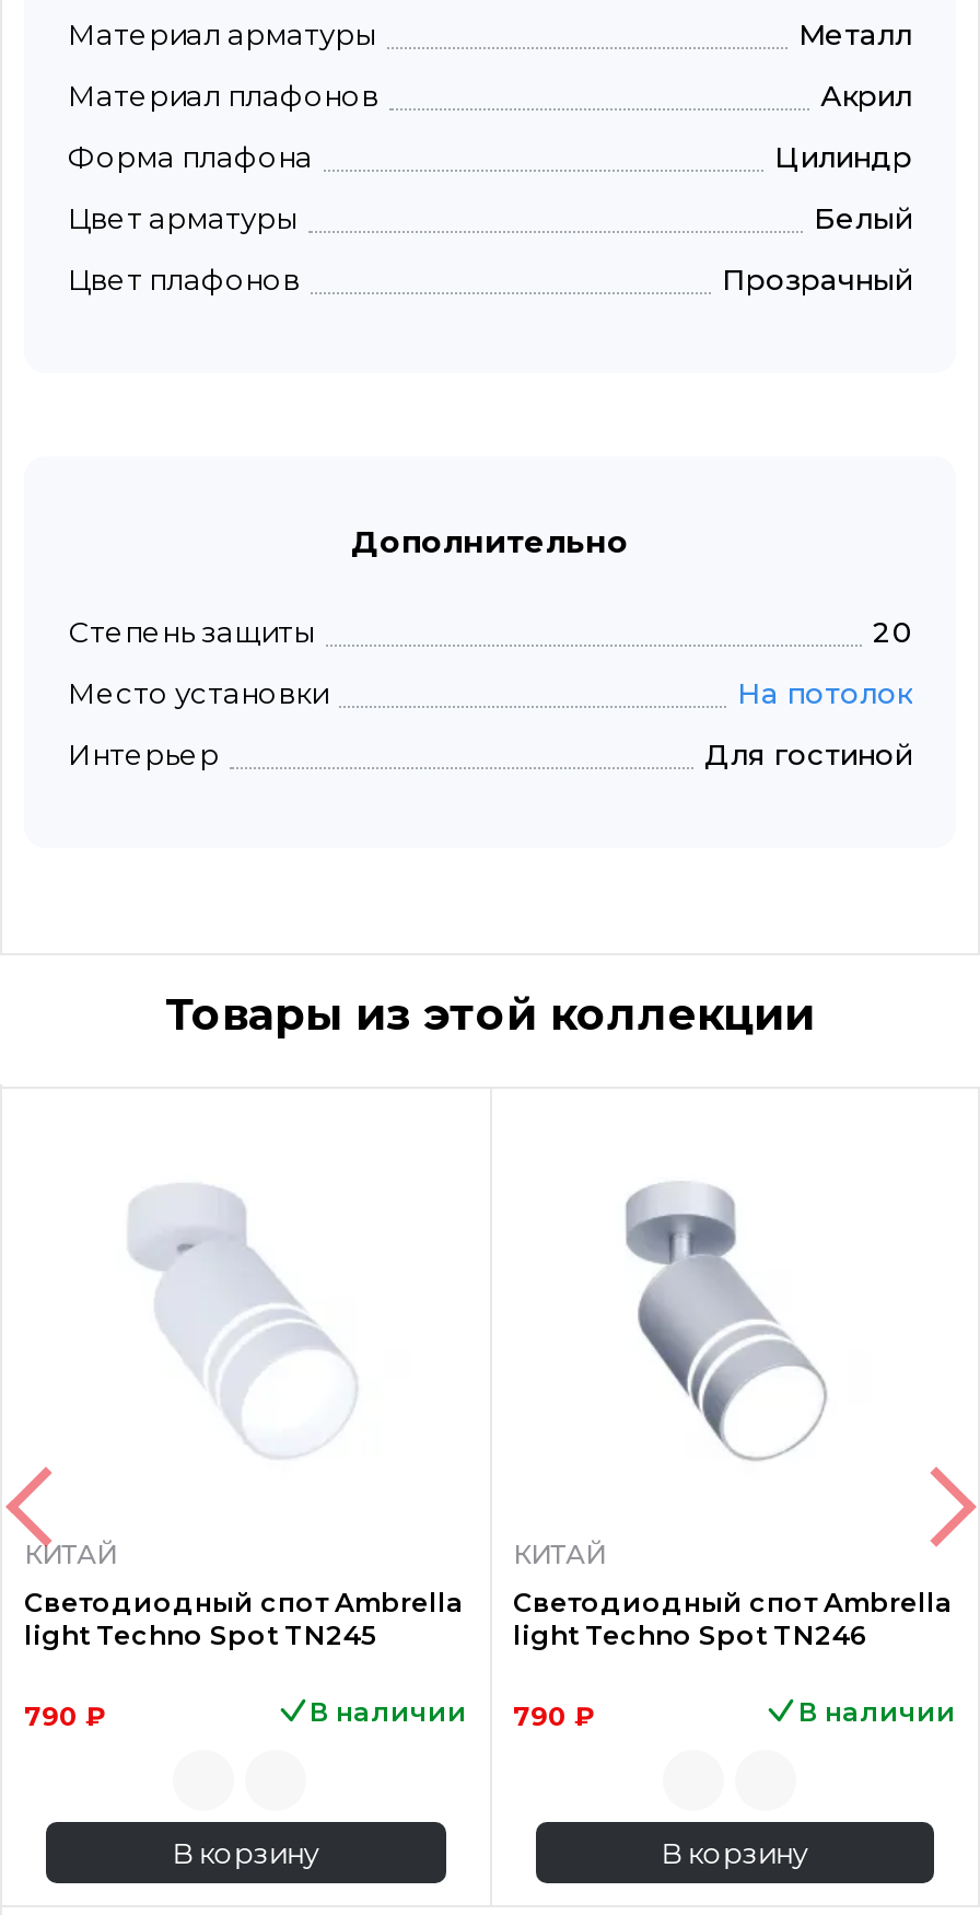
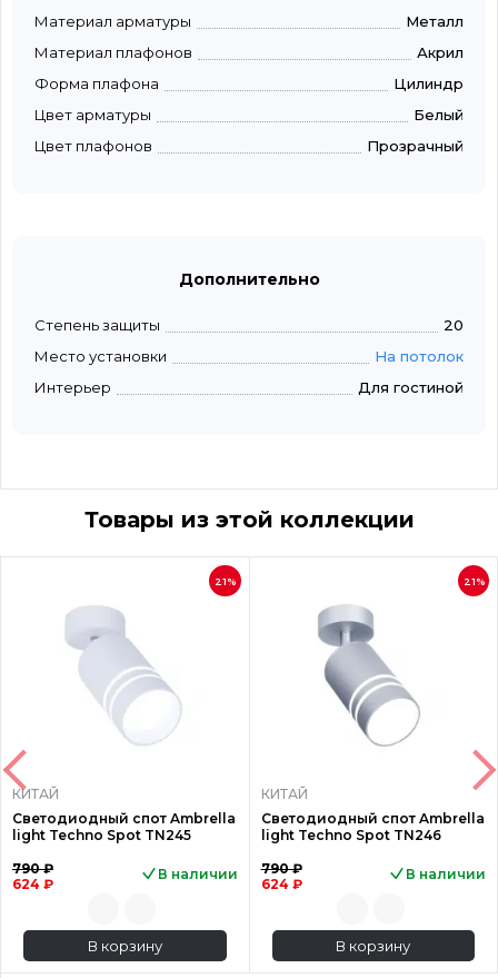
+ 21%

+ 21%

+ 624 ₽

+ 624 ₽
